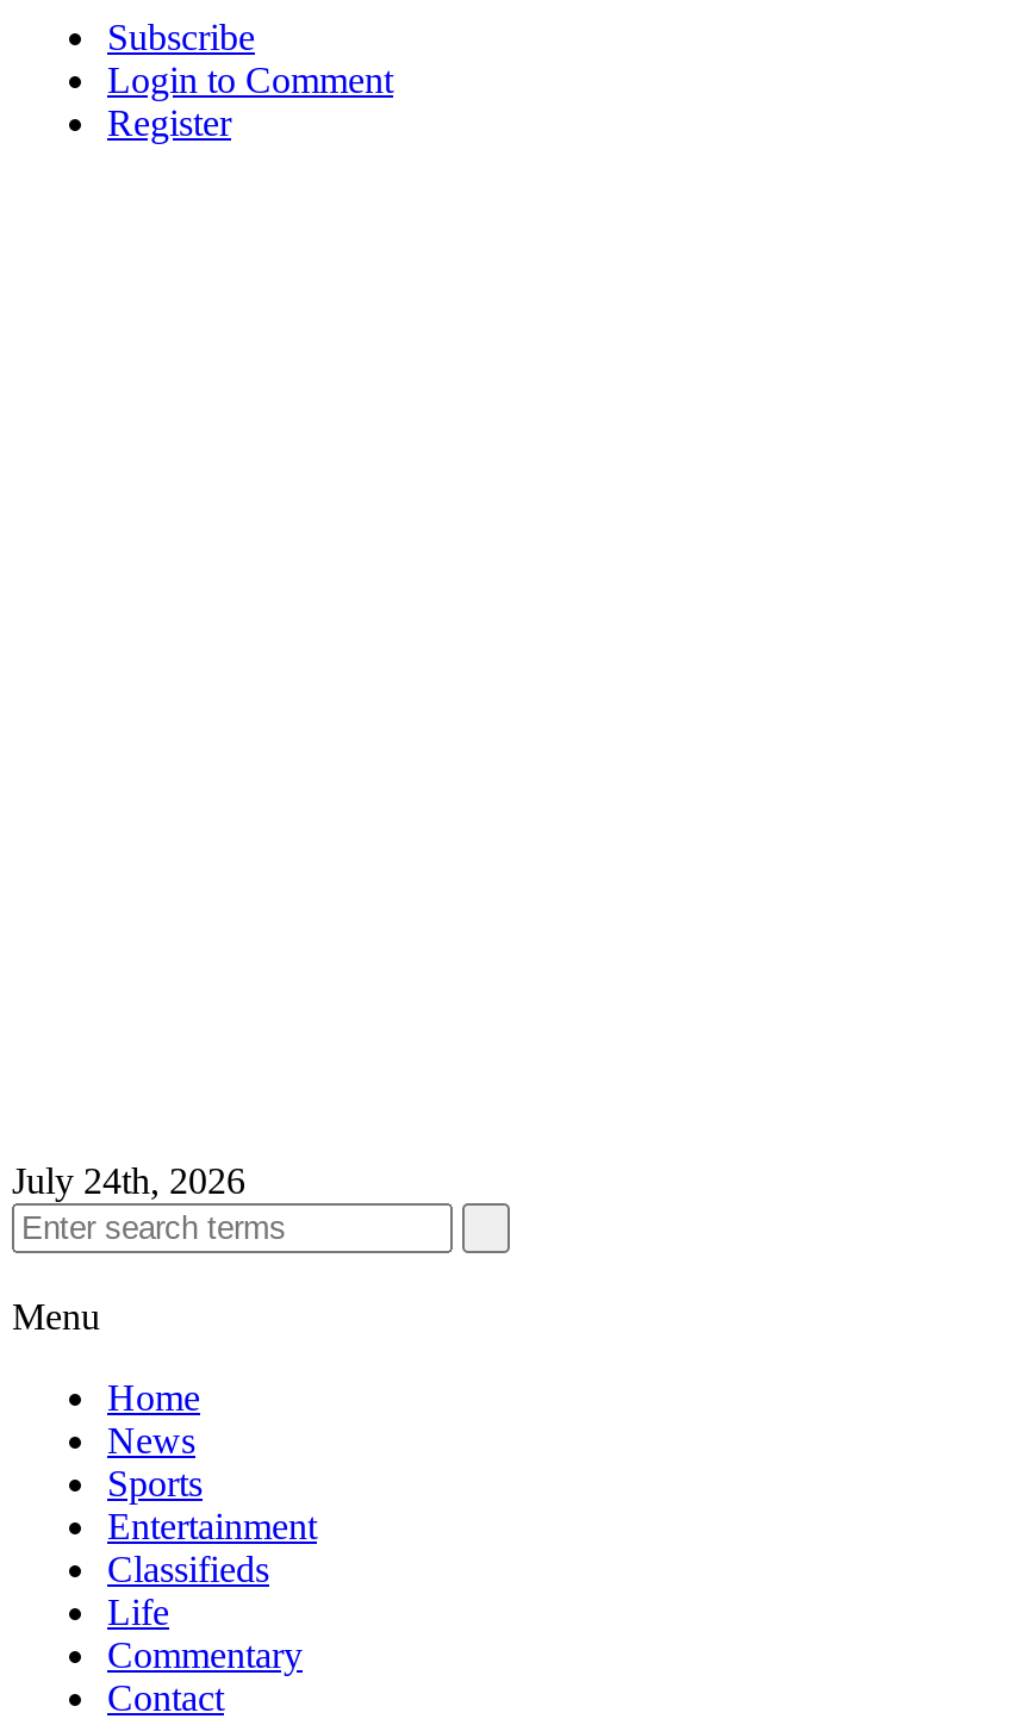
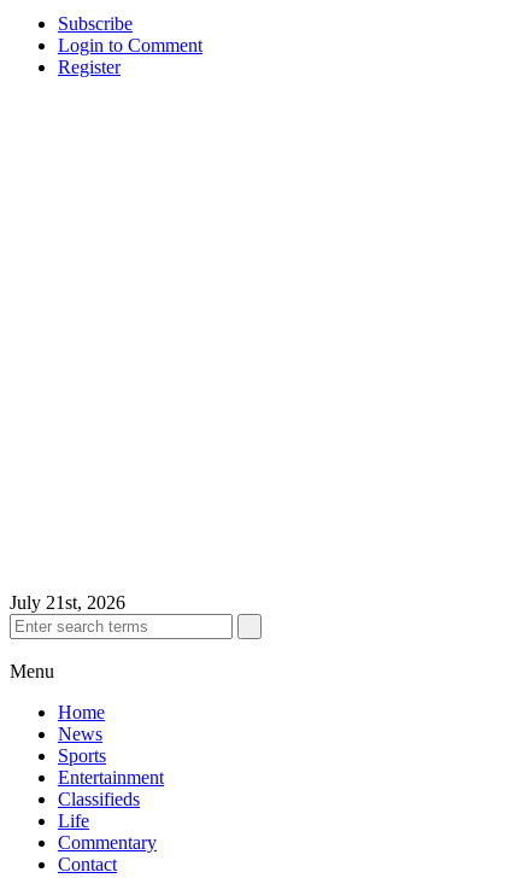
- July 24th, 2026
+ July 21st, 2026
